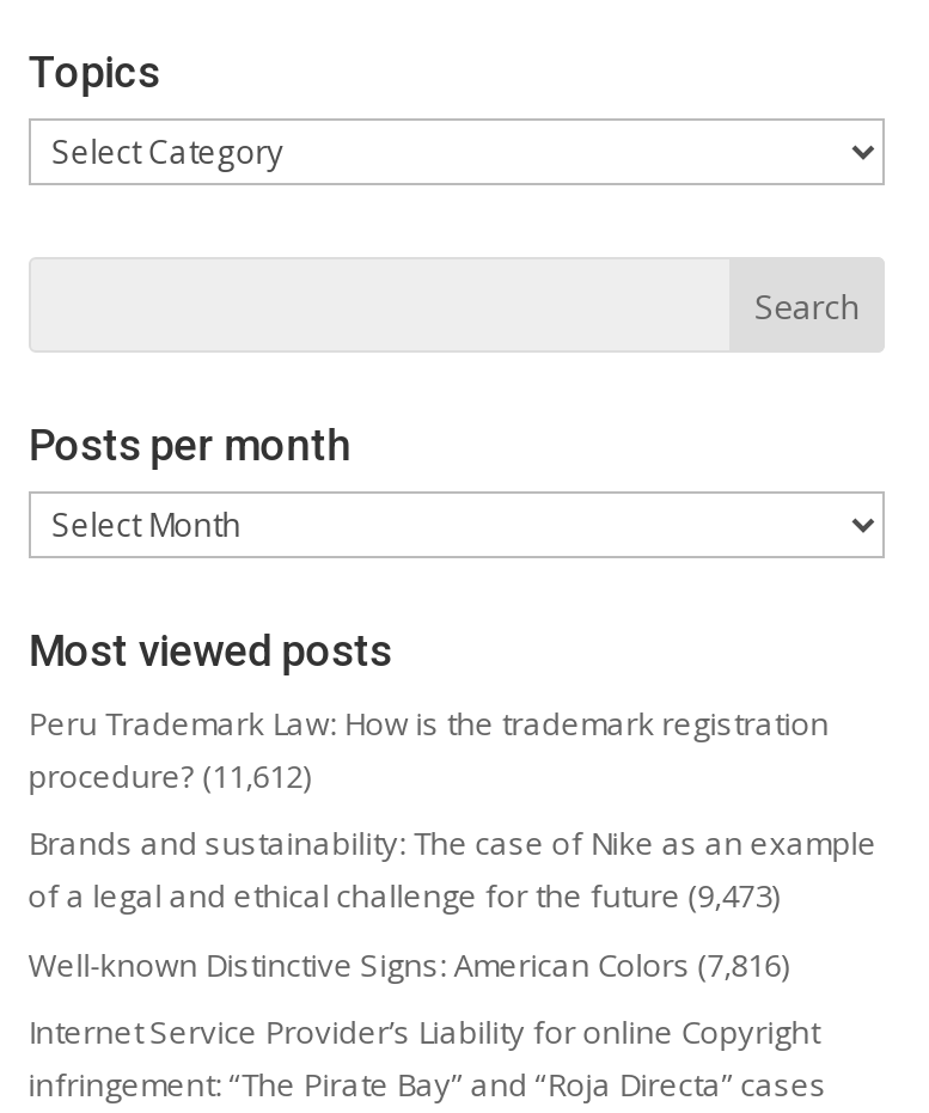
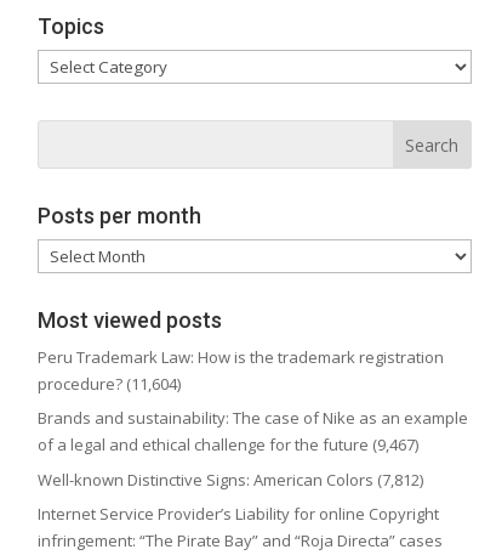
- procedure? (11,612)
+ procedure? (11,604)

- of a legal and ethical challenge for the future (9,473)
+ of a legal and ethical challenge for the future (9,467)

- Well-known Distinctive Signs: American Colors (7,816)
+ Well-known Distinctive Signs: American Colors (7,812)
